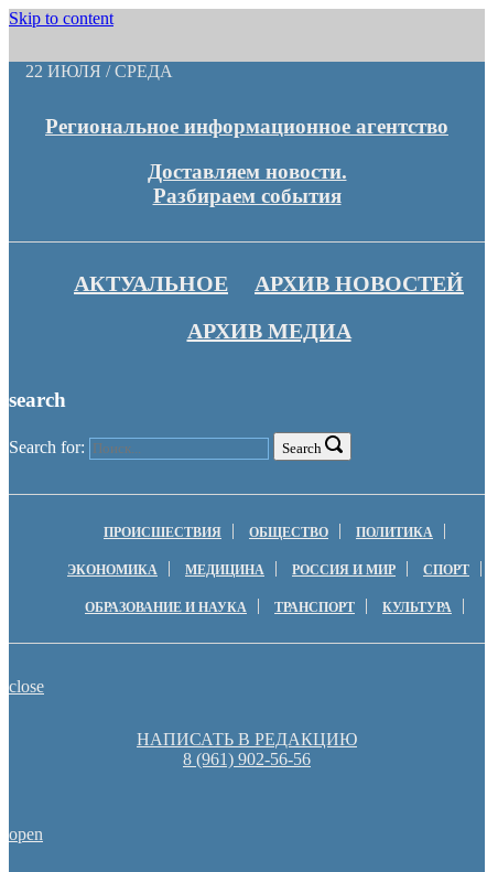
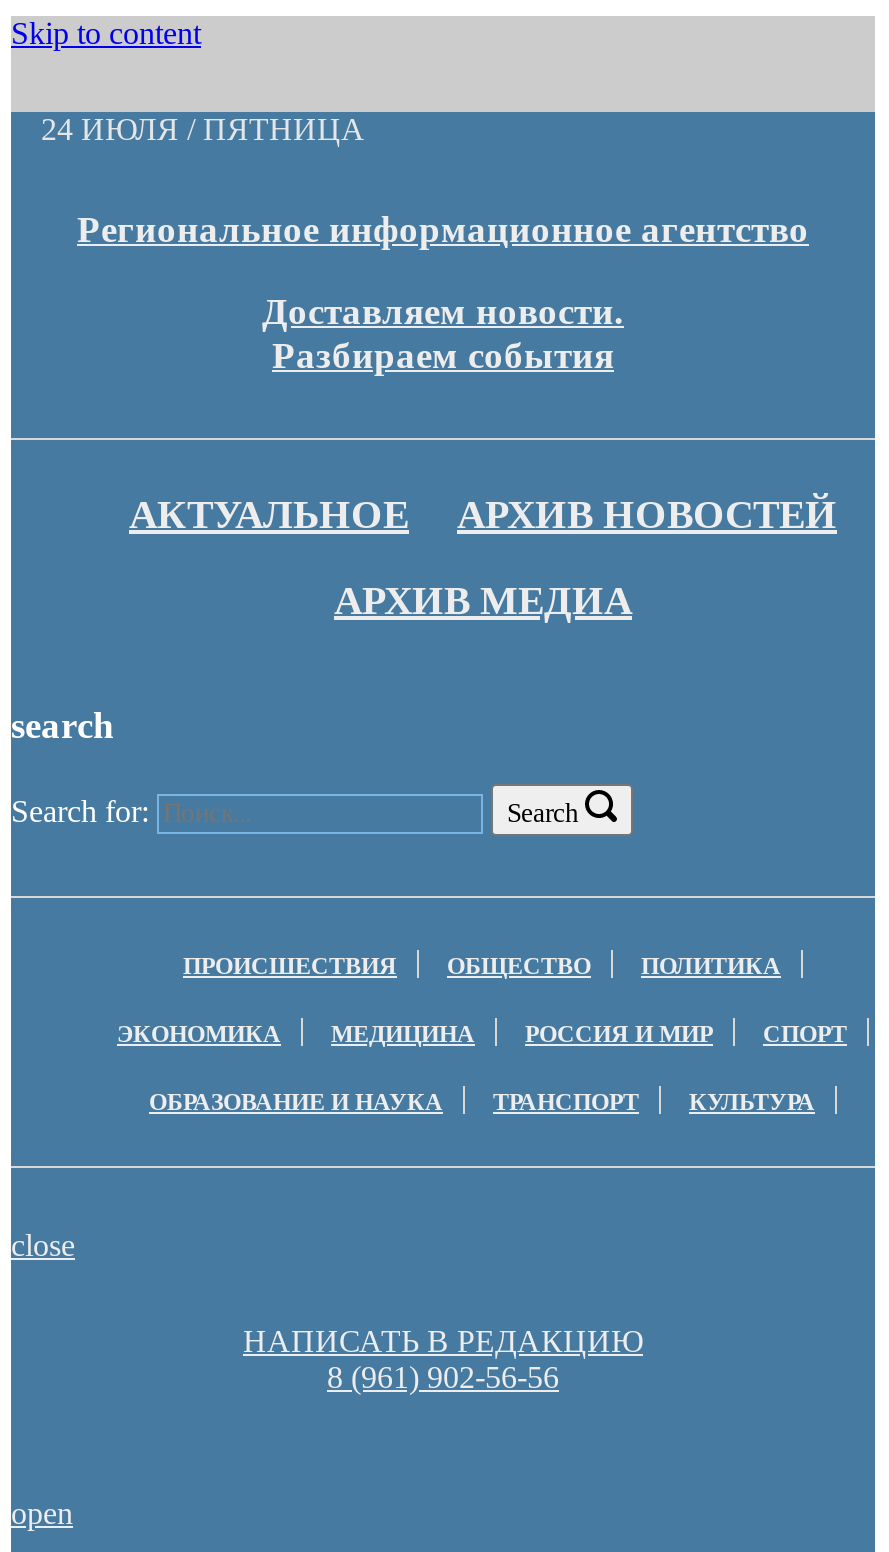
- 22 ИЮЛЯ / СРЕДА
+ 24 ИЮЛЯ / ПЯТНИЦА
